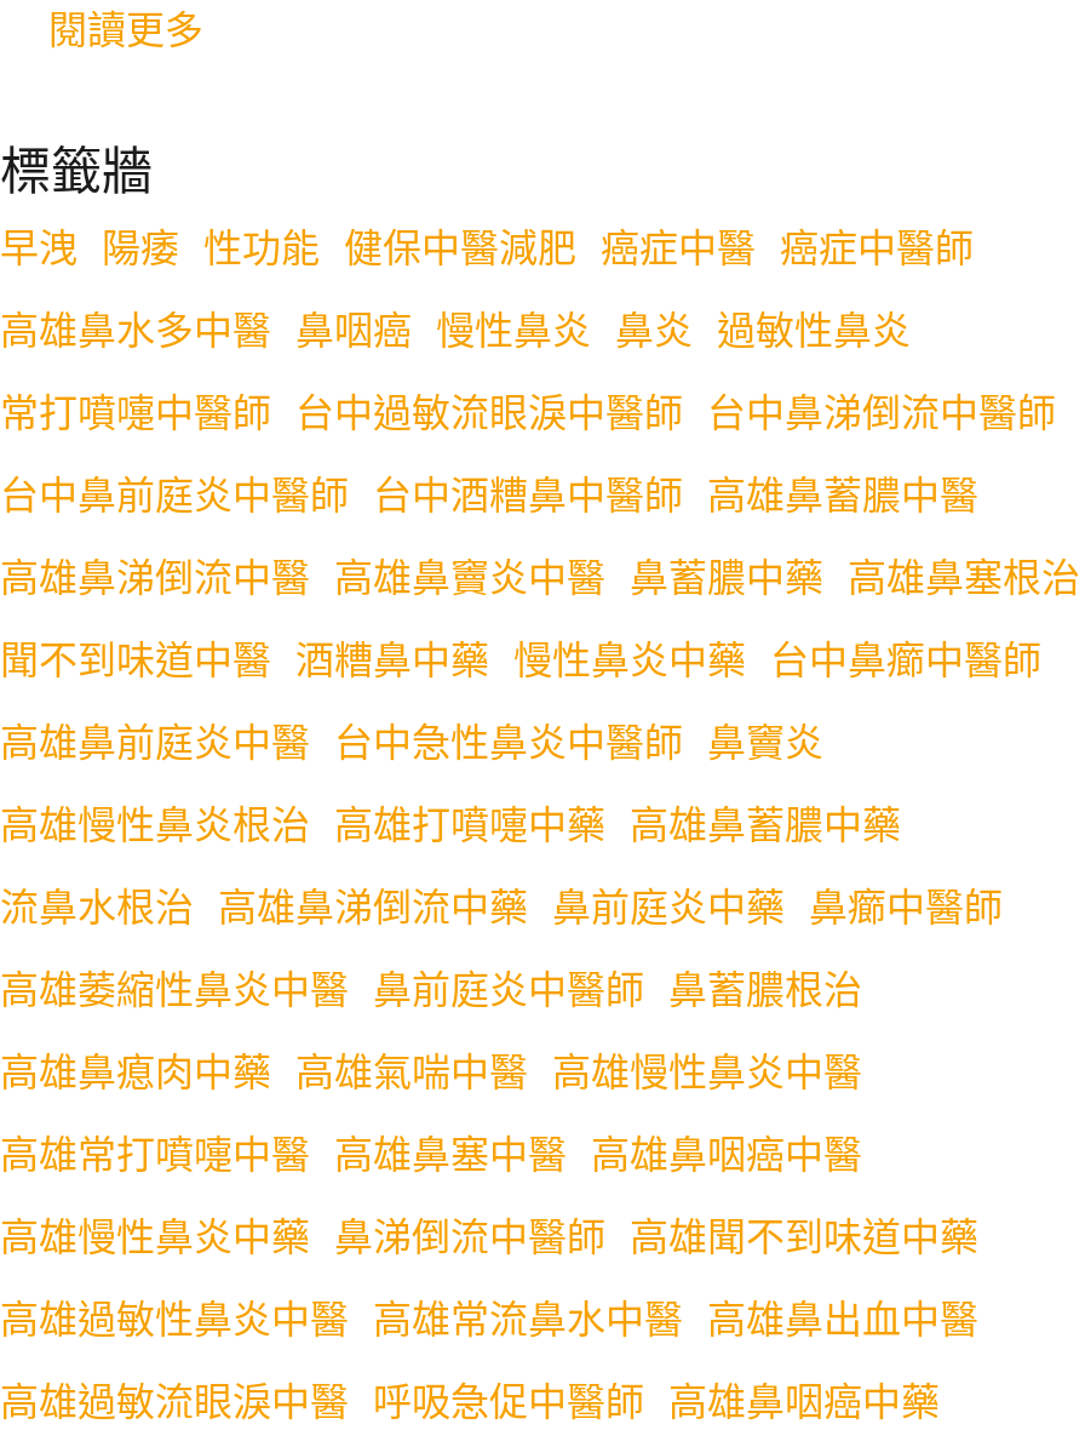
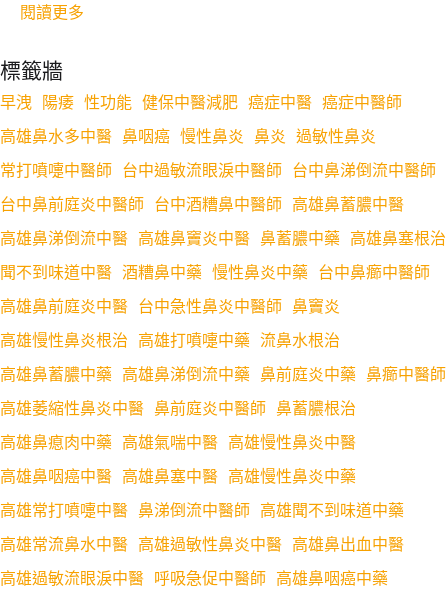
- 高雄慢性鼻炎根治 高雄打噴嚏中藥 高雄鼻蓄膿中藥
+ 高雄慢性鼻炎根治 高雄打噴嚏中藥 流鼻水根治

- 流鼻水根治 高雄鼻涕倒流中藥 鼻前庭炎中藥 鼻癤中醫師
+ 高雄鼻蓄膿中藥 高雄鼻涕倒流中藥 鼻前庭炎中藥 鼻癤中醫師

- 高雄常打噴嚏中醫 高雄鼻塞中醫 高雄鼻咽癌中醫
+ 高雄鼻咽癌中醫 高雄鼻塞中醫 高雄慢性鼻炎中藥

- 高雄慢性鼻炎中藥 鼻涕倒流中醫師 高雄聞不到味道中藥
+ 高雄常打噴嚏中醫 鼻涕倒流中醫師 高雄聞不到味道中藥

- 高雄過敏性鼻炎中醫 高雄常流鼻水中醫 高雄鼻出血中醫
+ 高雄常流鼻水中醫 高雄過敏性鼻炎中醫 高雄鼻出血中醫
